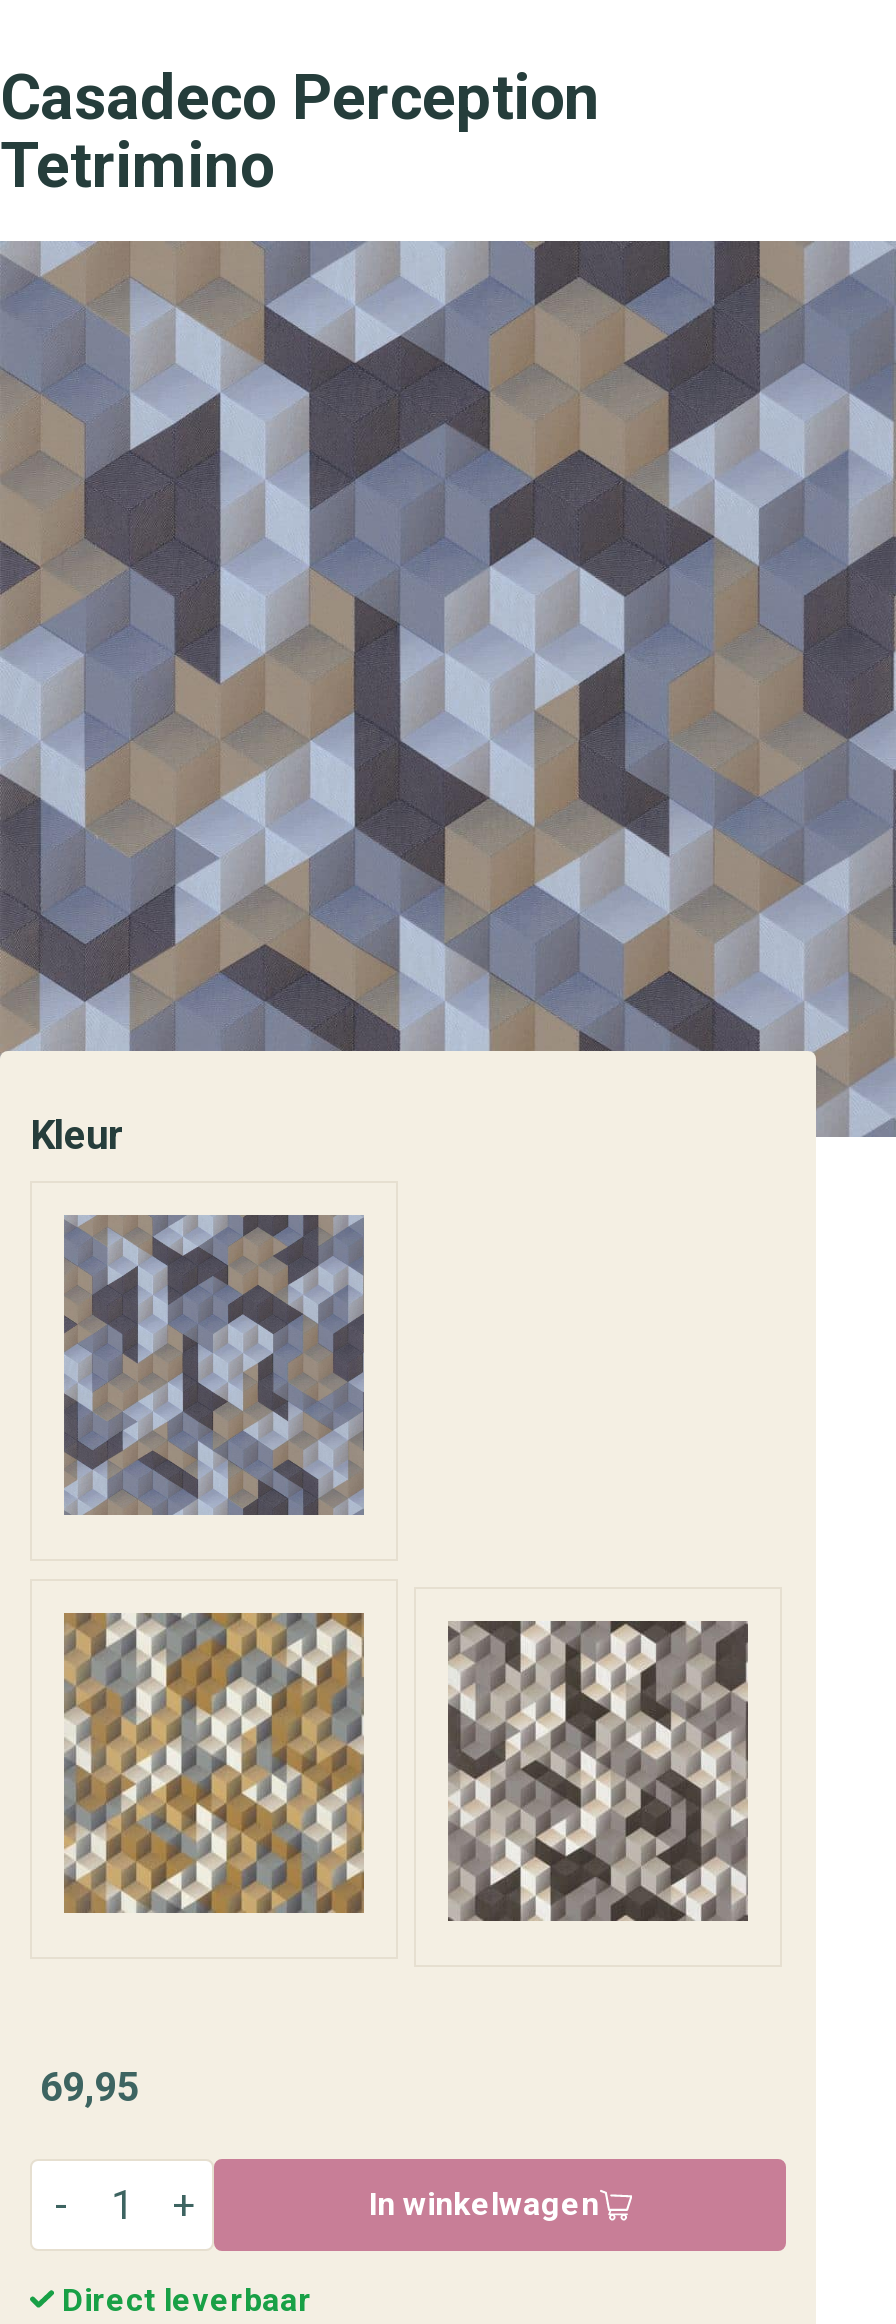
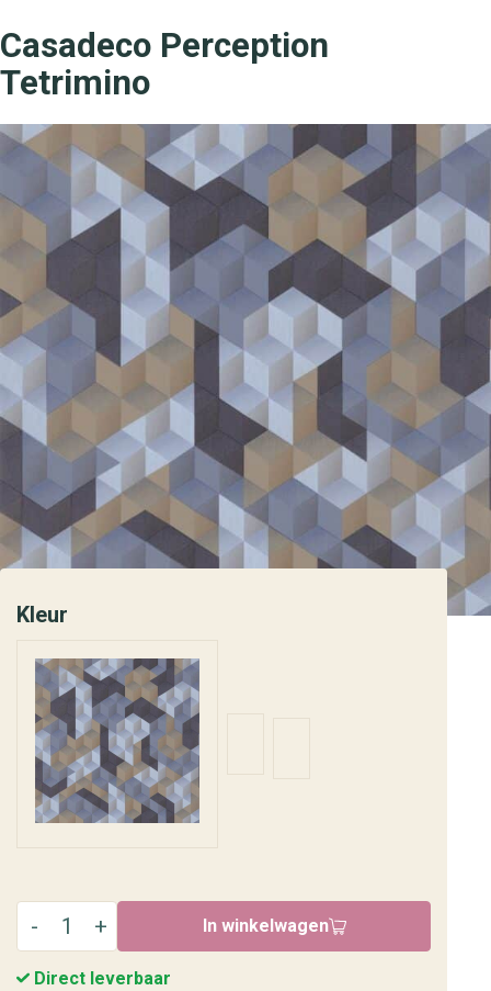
- [image]

- [image]

- 69,95
